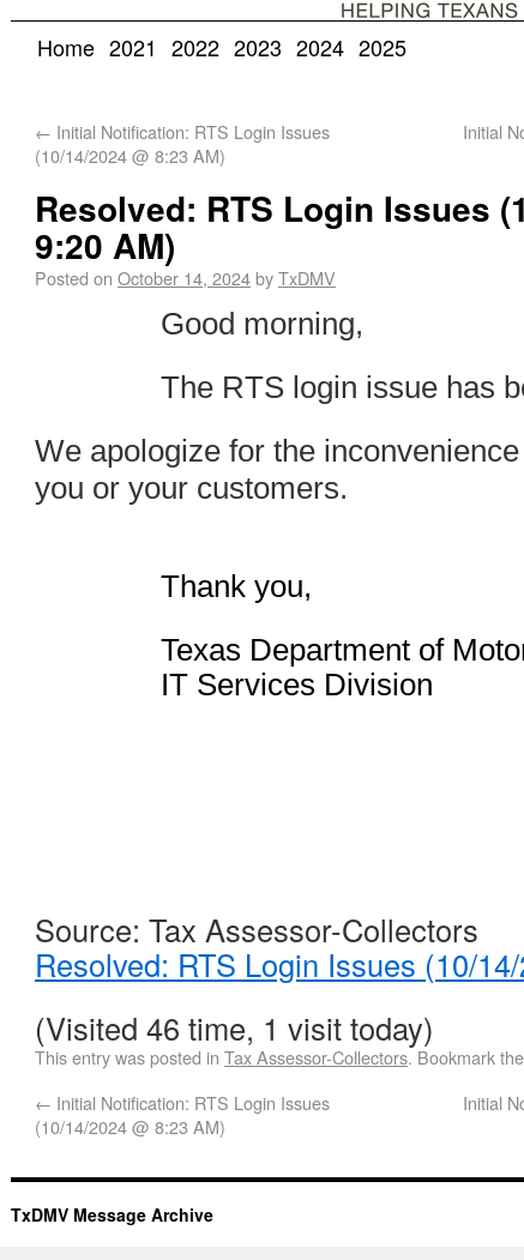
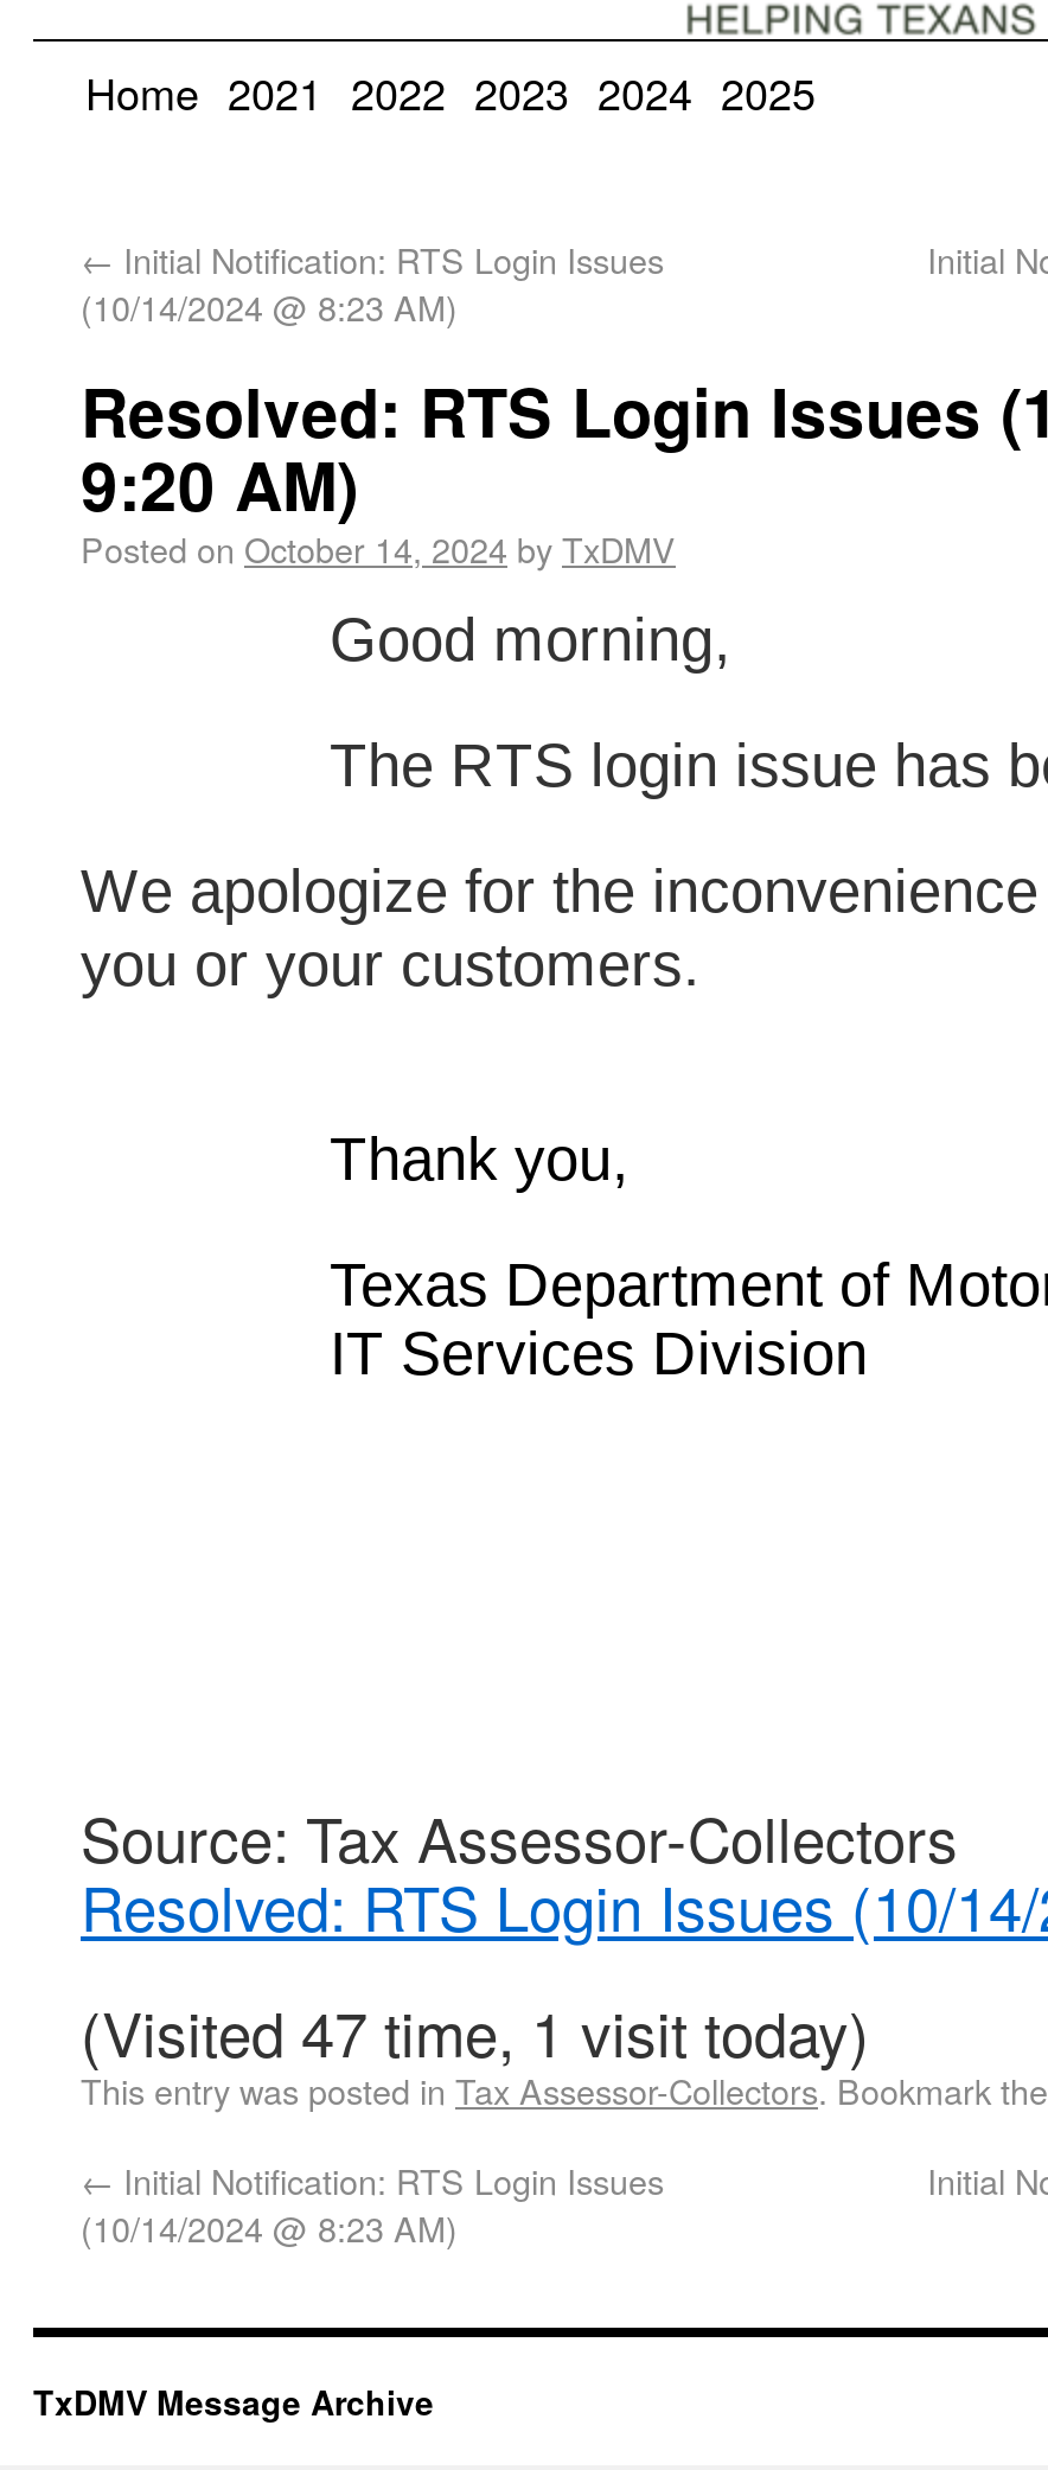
- (Visited 46 time, 1 visit today)
+ (Visited 47 time, 1 visit today)
